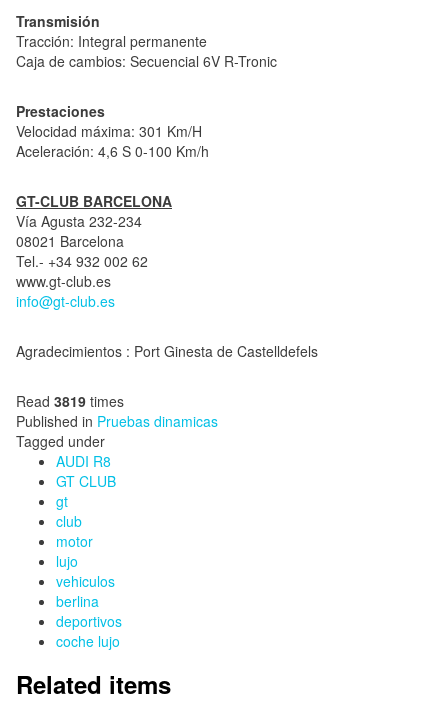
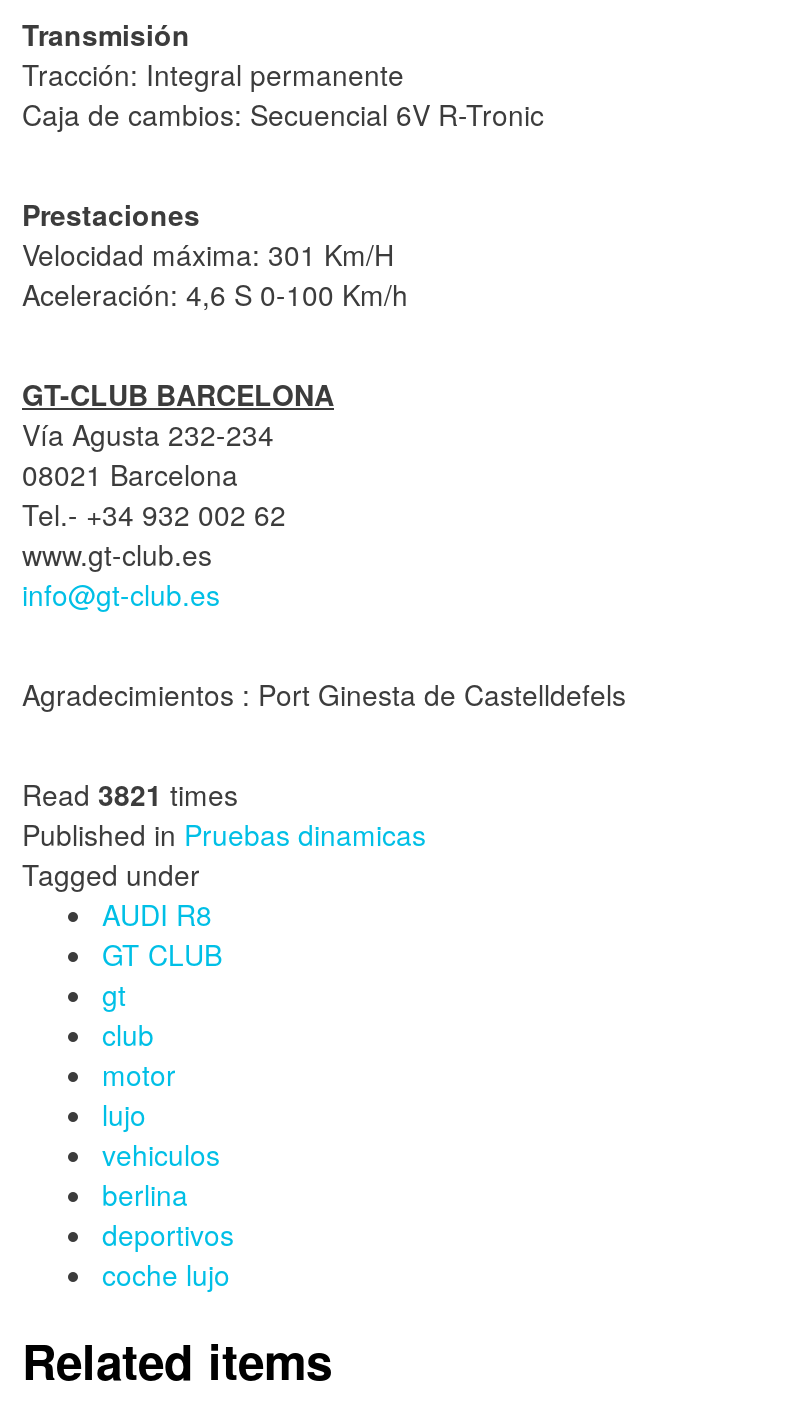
- Read 3819 times
+ Read 3821 times
